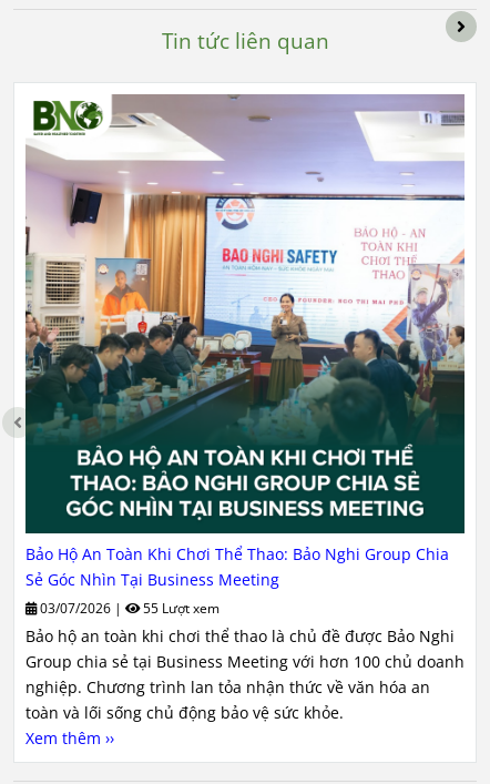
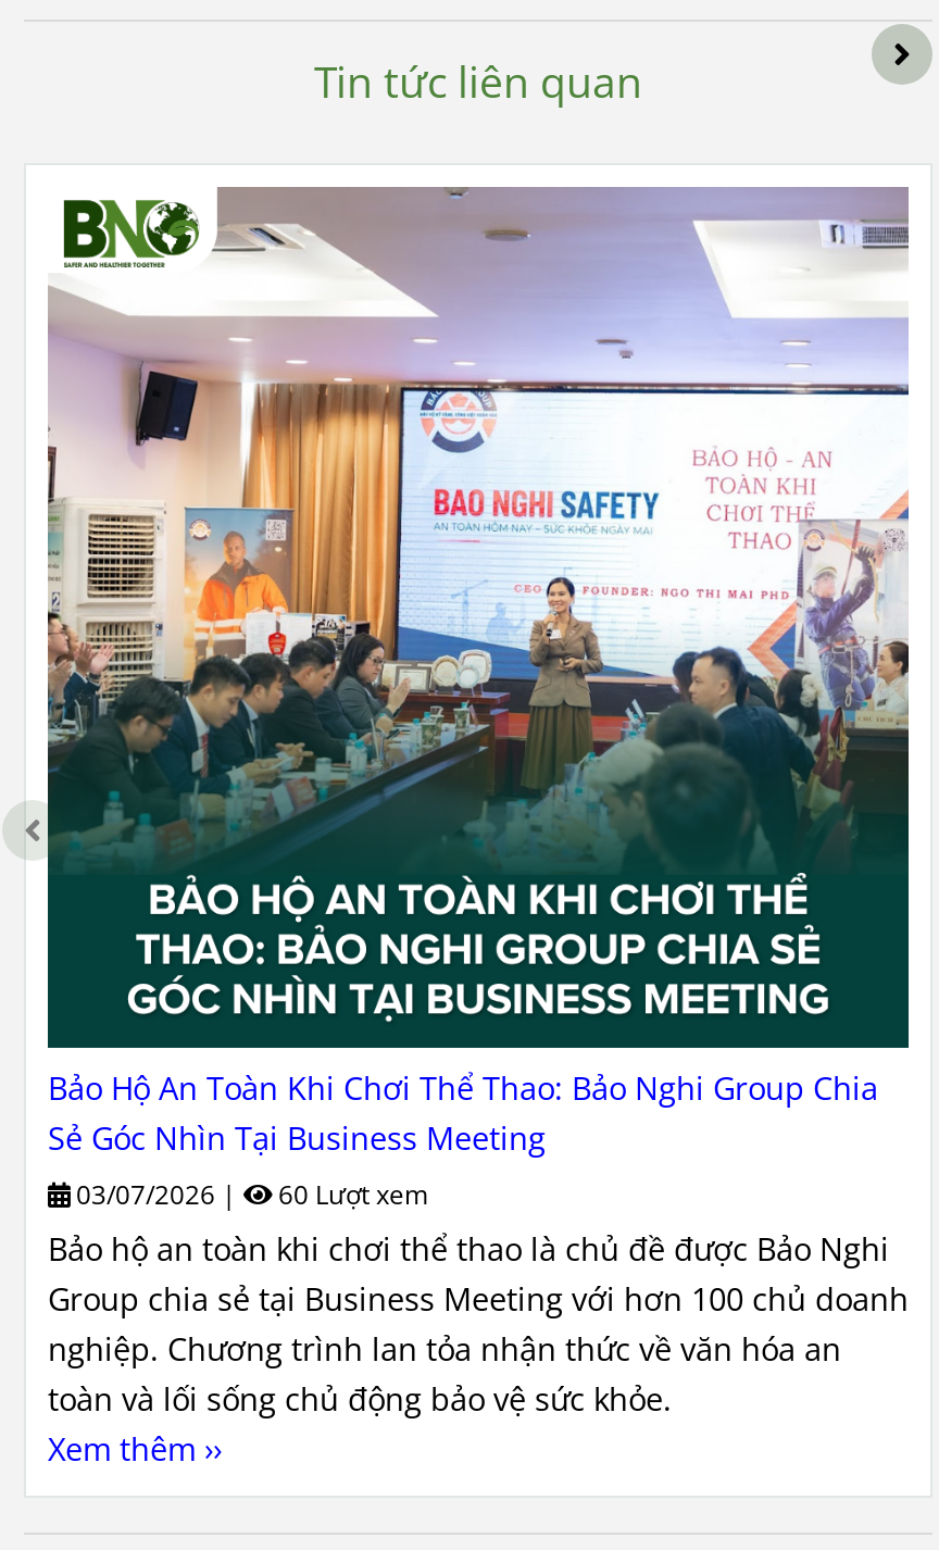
- 55 Lượt xem
+ 60 Lượt xem
